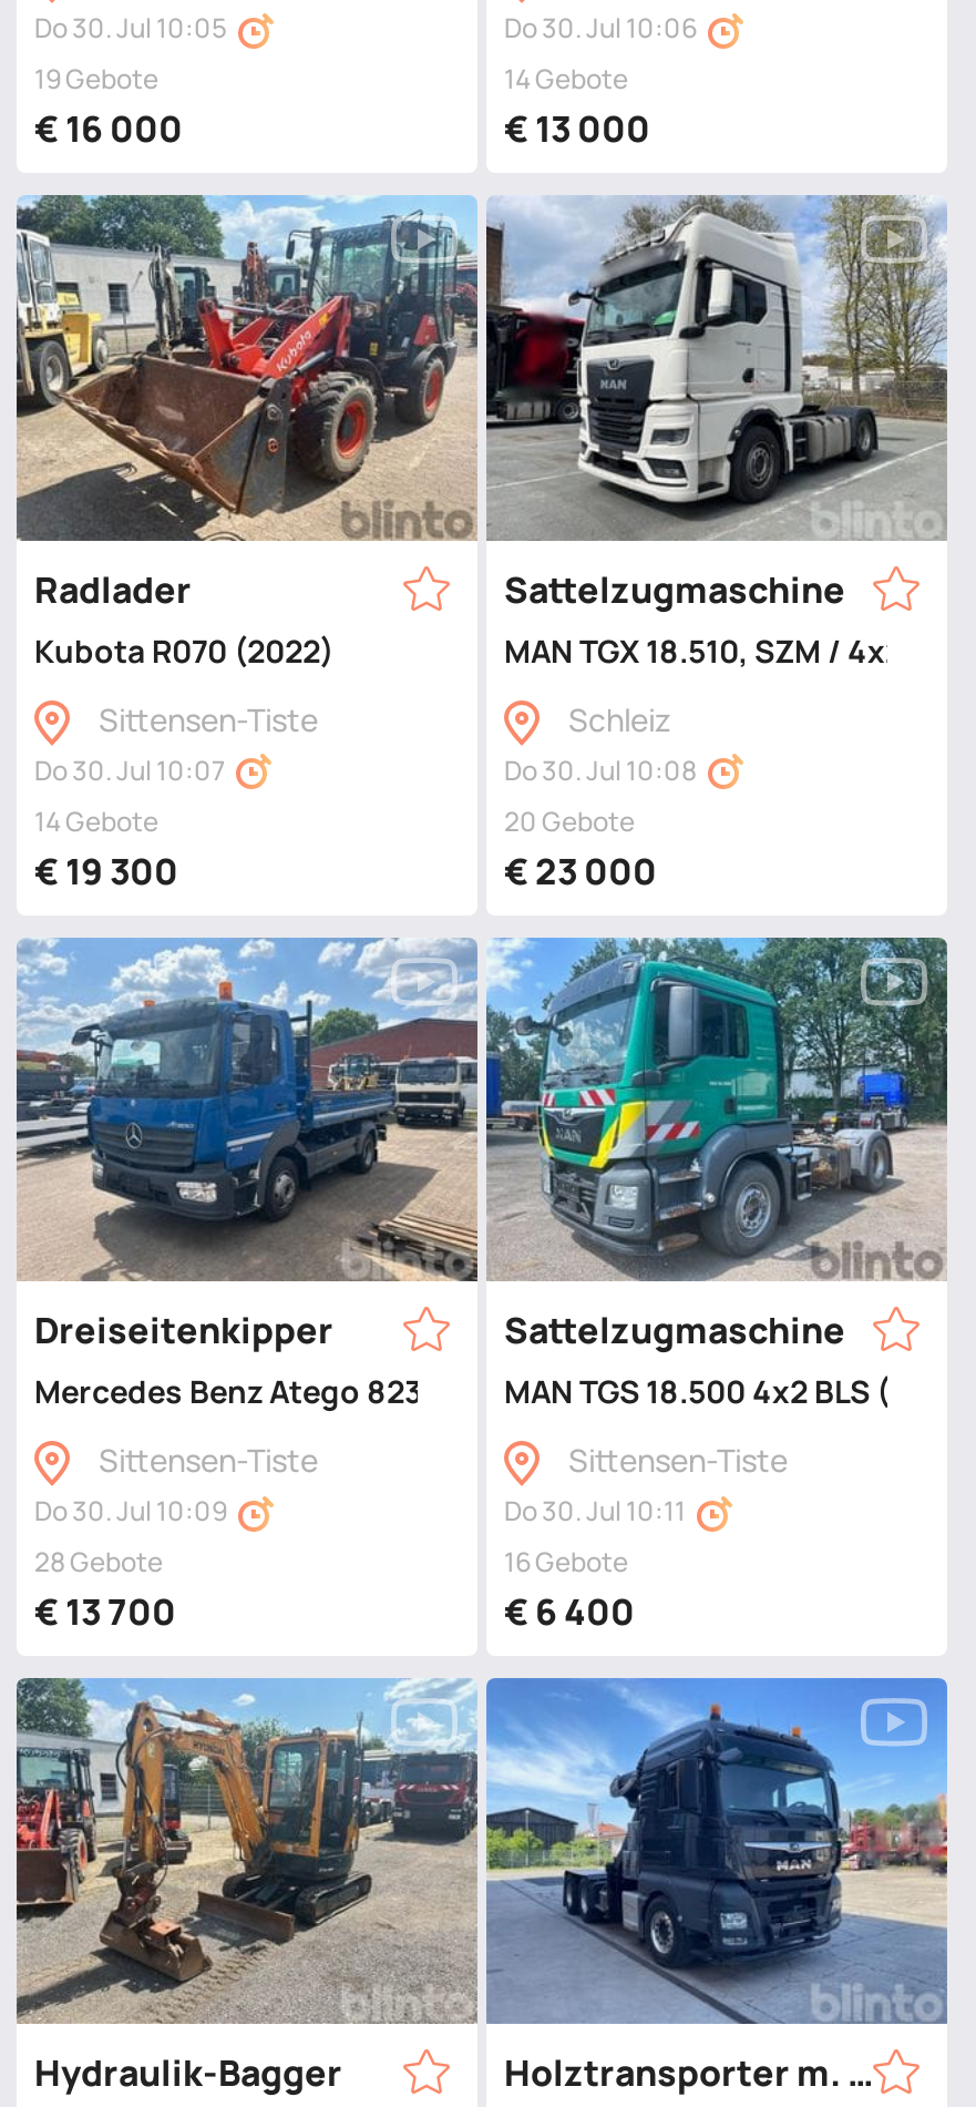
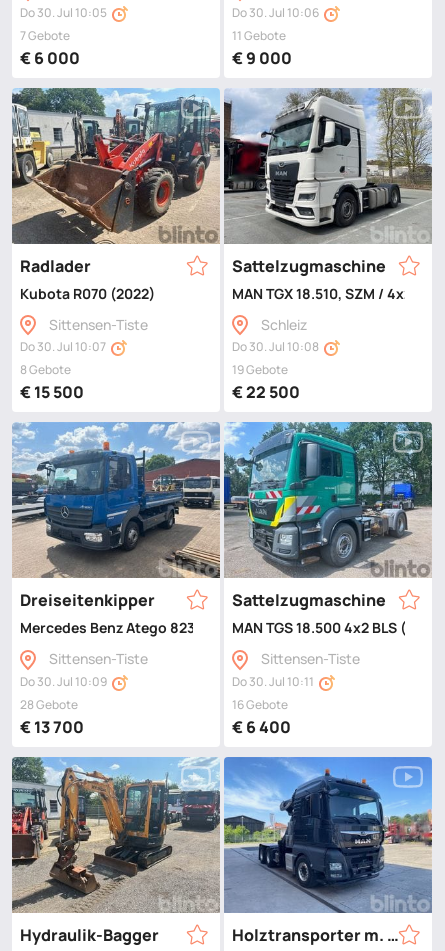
- 19 Gebote
+ 7 Gebote

- 14 Gebote
+ 11 Gebote

- € 16 000
+ € 6 000

- € 13 000
+ € 9 000

- 14 Gebote
+ 8 Gebote

- 20 Gebote
+ 19 Gebote

- € 19 300
+ € 15 500

- € 23 000
+ € 22 500
